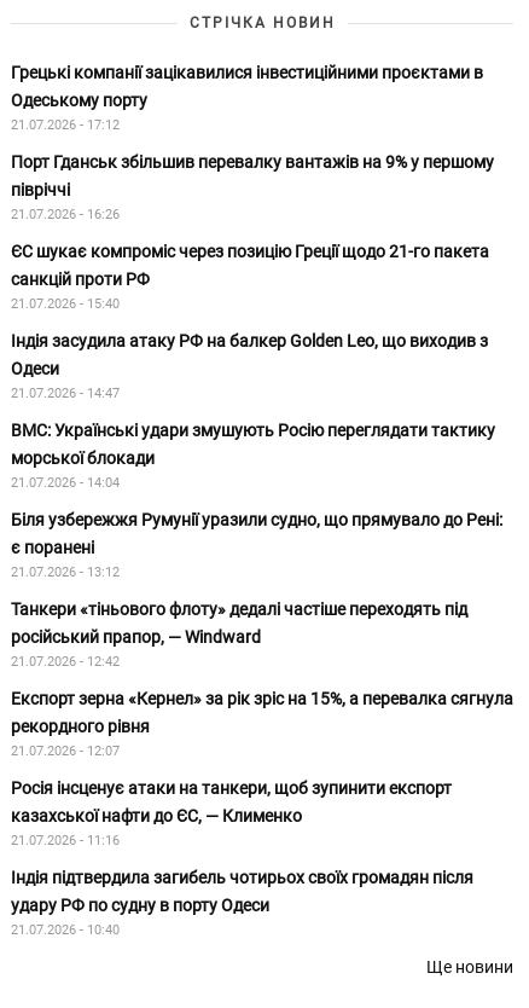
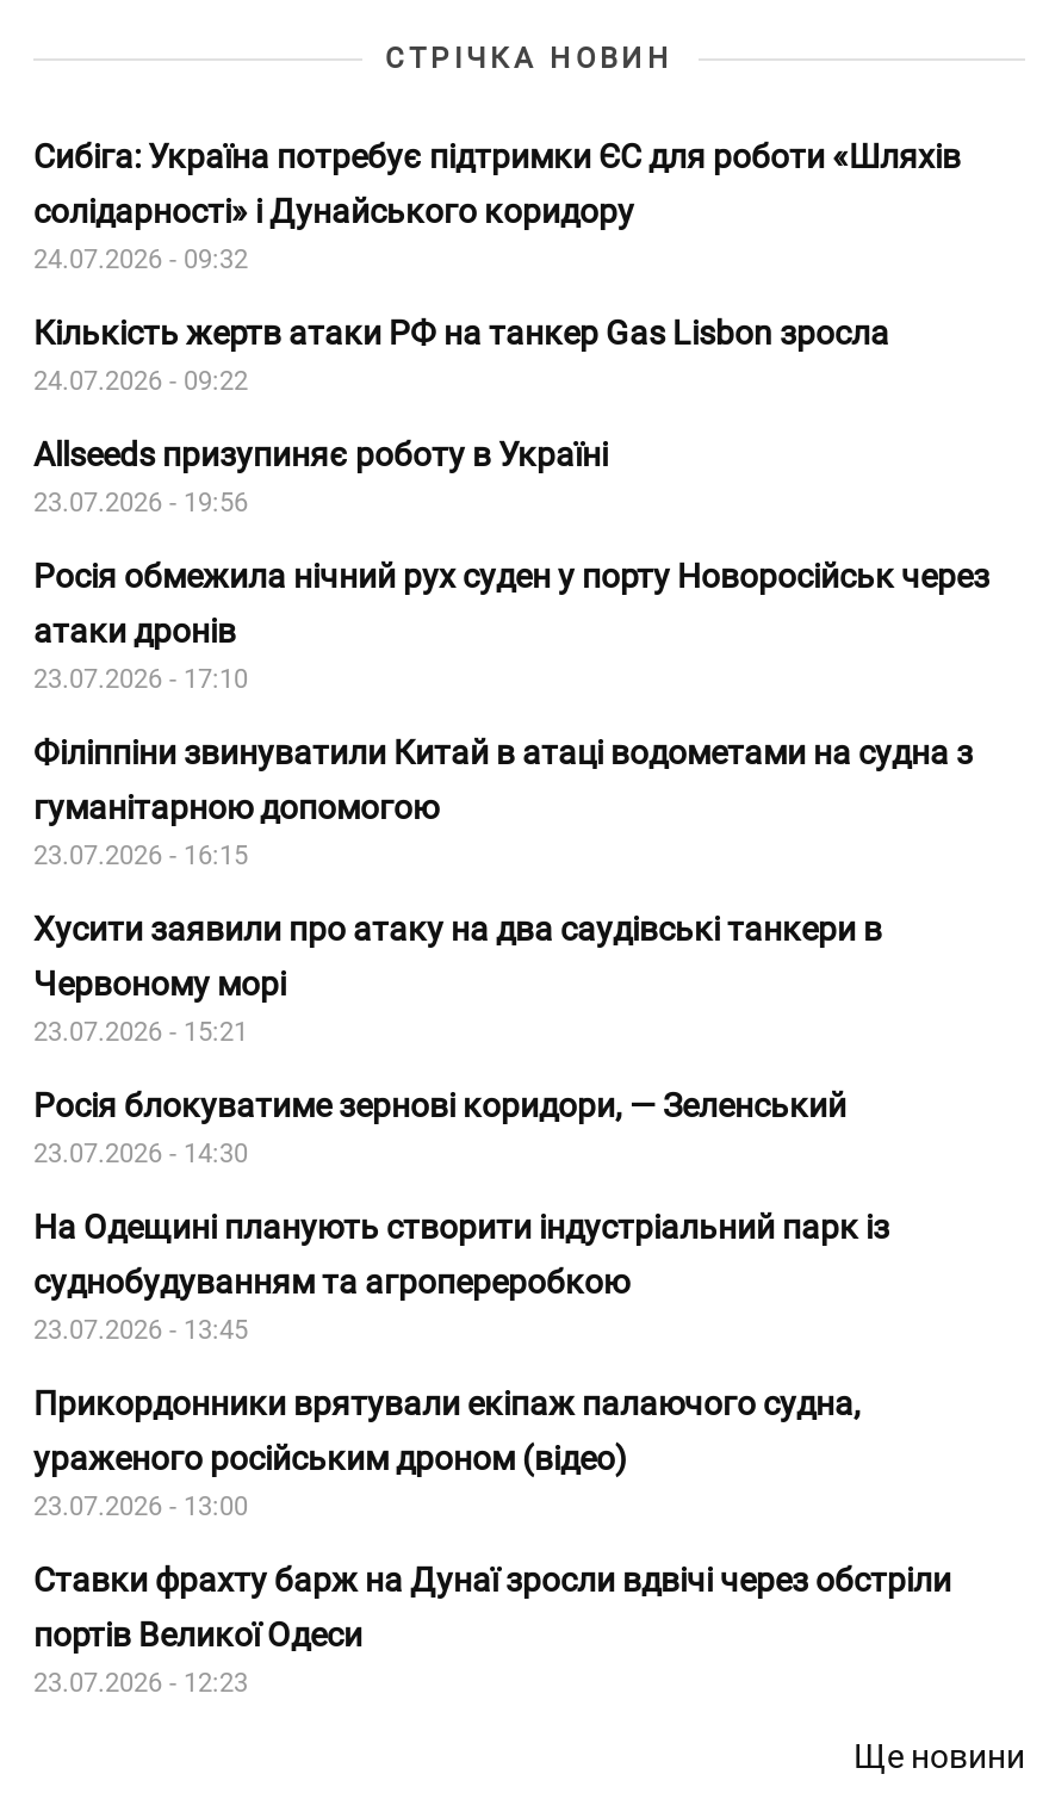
- Грецькі компанії зацікавилися інвестиційними проєктами в
- Одеському порту
- 21.07.2026 - 17:12
+ Cибіга: Україна потребує підтримки ЄС для роботи «Шляхів
+ солідарності» і Дунайського коридору
+ 24.07.2026 - 09:32

- Порт Гданськ збільшив перевалку вантажів на 9% у першому
- півріччі
- 21.07.2026 - 16:26
+ Кількість жертв атаки РФ на танкер Gas Lisbon зросла
+ 24.07.2026 - 09:22

- ЄС шукає компроміс через позицію Греції щодо 21-го пакета
- санкцій проти РФ
- 21.07.2026 - 15:40
+ Allseeds призупиняє роботу в Україні
+ 23.07.2026 - 19:56

- Індія засудила атаку РФ на балкер Golden Leo, що виходив з
- Одеси
- 21.07.2026 - 14:47
+ Росія обмежила нічний рух суден у порту Новоросійськ через
+ атаки дронів
+ 23.07.2026 - 17:10

- ВМС: Українські удари змушують Росію переглядати тактику
- морської блокади
- 21.07.2026 - 14:04
+ Філіппіни звинуватили Китай в атаці водометами на судна з
+ гуманітарною допомогою
+ 23.07.2026 - 16:15

- Біля узбережжя Румунії уразили судно, що прямувало до Рені:
- є поранені
- 21.07.2026 - 13:12
+ Хусити заявили про атаку на два саудівські танкери в
+ Червоному морі
+ 23.07.2026 - 15:21

- Танкери «тіньового флоту» дедалі частіше переходять під
- російський прапор, — Windward
- 21.07.2026 - 12:42
+ Росія блокуватиме зернові коридори, — Зеленський
+ 23.07.2026 - 14:30

- Експорт зерна «Кернел» за рік зріс на 15%, а перевалка сягнула
- рекордного рівня
- 21.07.2026 - 12:07
+ На Одещині планують створити індустріальний парк із
+ суднобудуванням та агропереробкою
+ 23.07.2026 - 13:45

- Росія інсценує атаки на танкери, щоб зупинити експорт
- казахської нафти до ЄС, — Клименко
- 21.07.2026 - 11:16
+ Прикордонники врятували екіпаж палаючого судна,
+ ураженого російським дроном (відео)
+ 23.07.2026 - 13:00

- Індія підтвердила загибель чотирьох своїх громадян після
- удару РФ по судну в порту Одеси
- 21.07.2026 - 10:40
+ Ставки фрахту барж на Дунаї зросли вдвічі через обстріли
+ портів Великої Одеси
+ 23.07.2026 - 12:23
